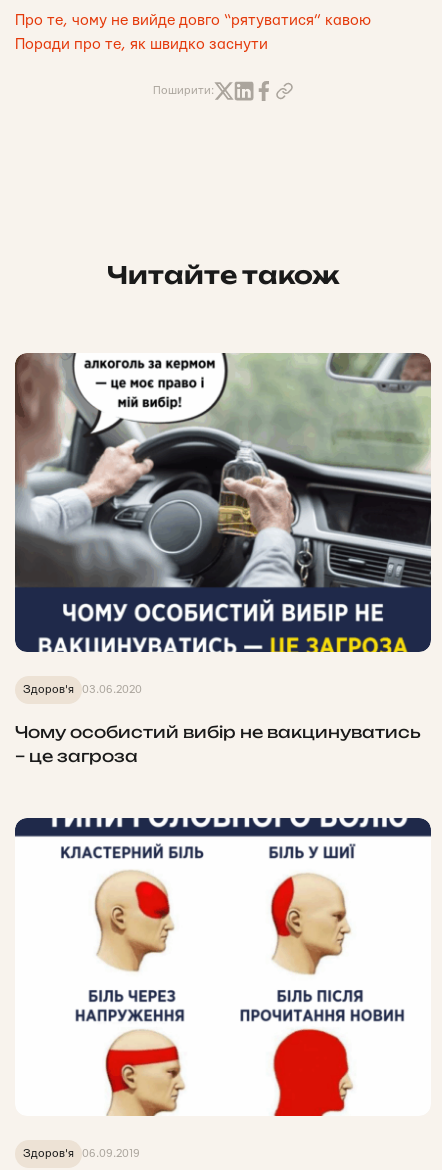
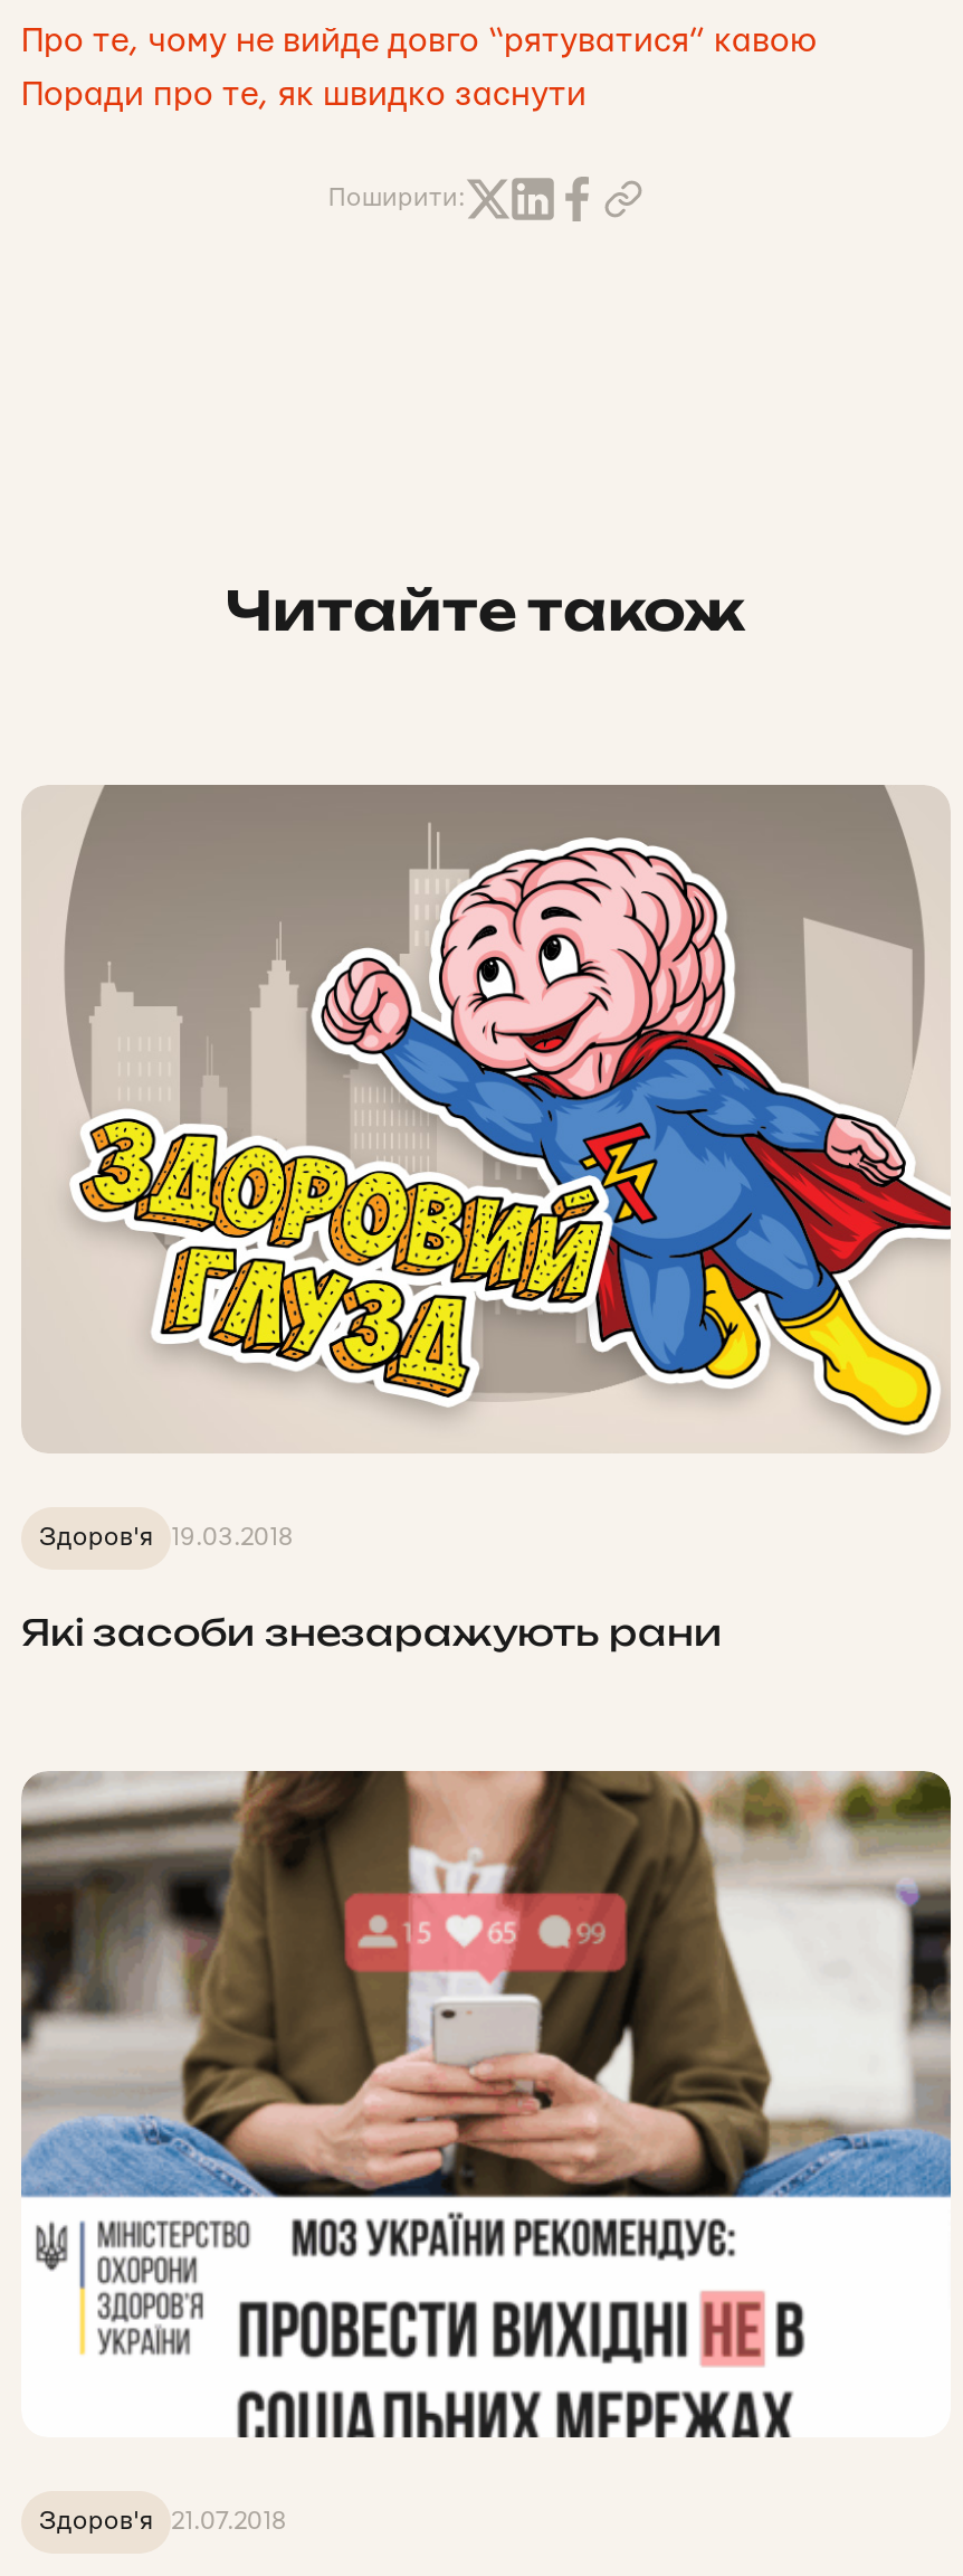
- [image]
- Здоров'я 03.06.2020
+ [image]
+ Здоров'я 19.03.2018

- Чому особистий вибір не вакцинуватись
- – це загроза
+ Які засоби знезаражують рани

- [image]
- Здоров'я 06.09.2019
+ [image]
+ Здоров'я 21.07.2018
